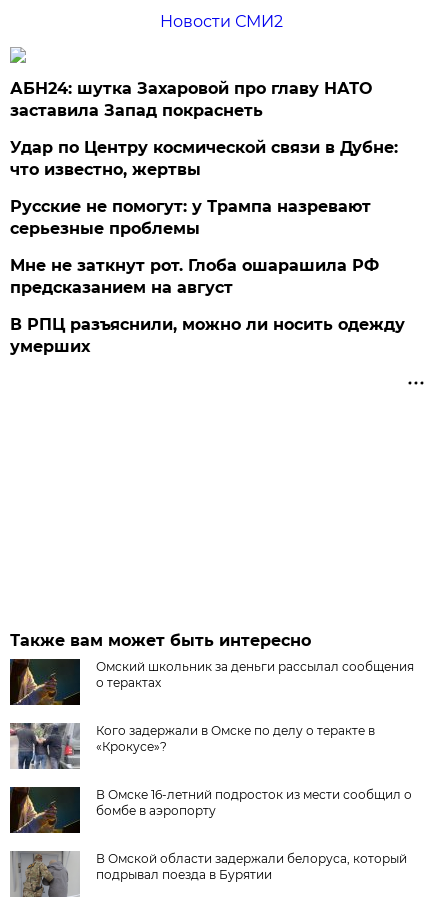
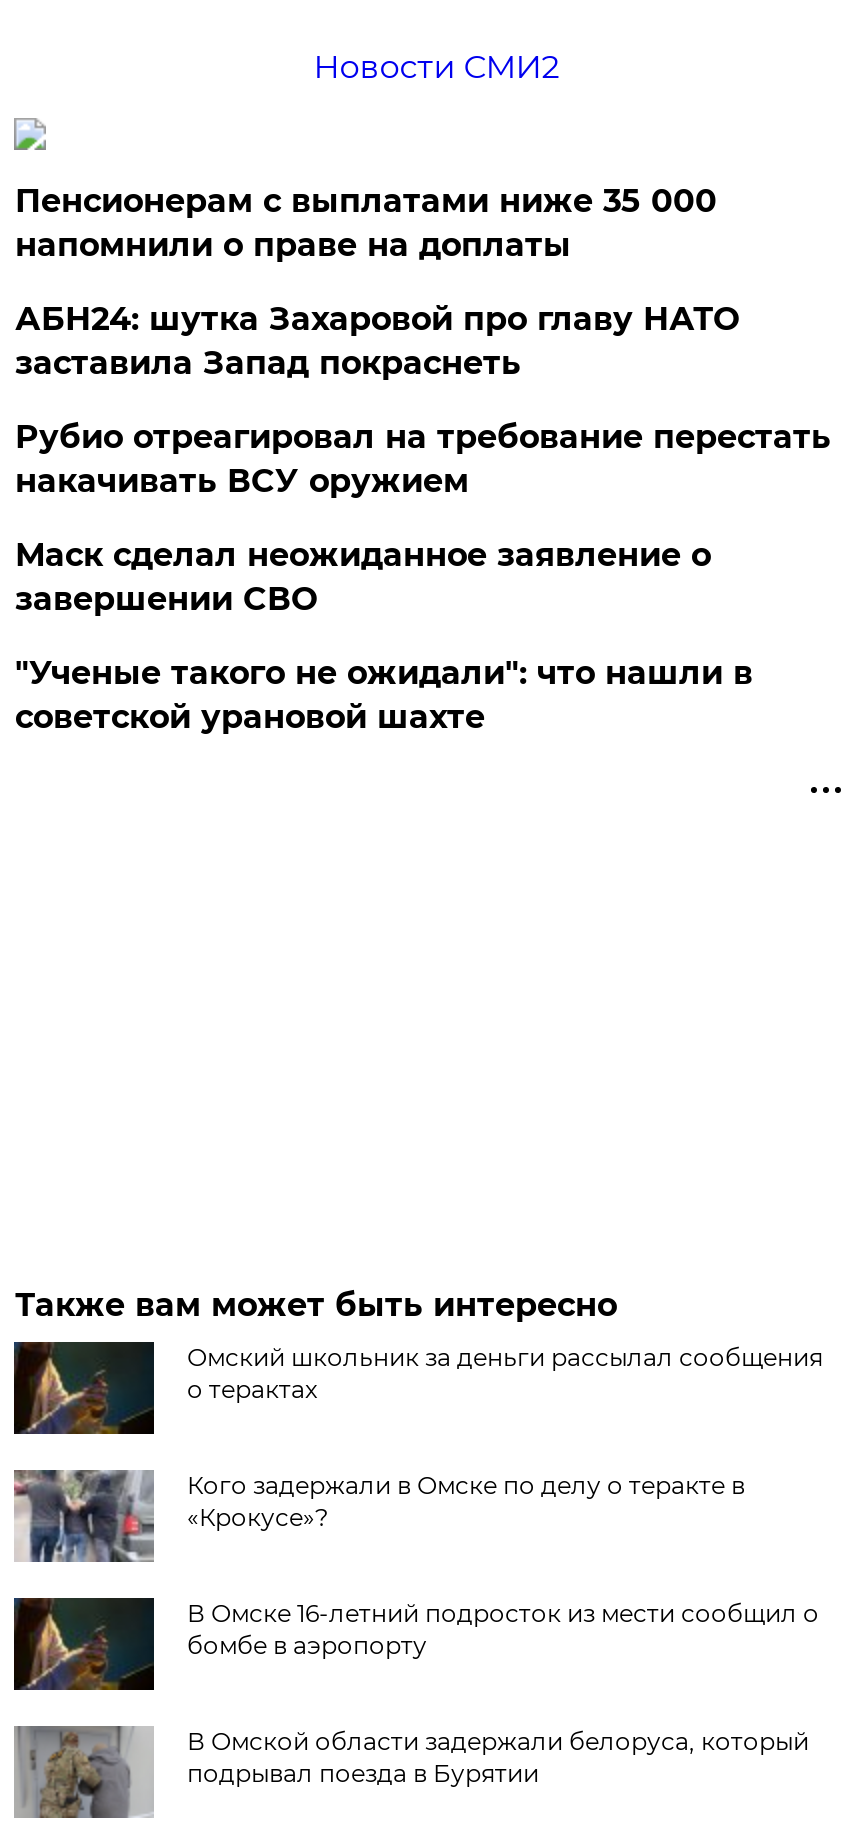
+ Пенсионерам с выплатами ниже 35 000
+ напомнили о праве на доплаты

moved down: АБН24: шутка Захаровой про главу НАТО | заставила Запад покраснеть

- Удар по Центру космической связи в Дубне:
- что известно, жертвы
- Русские не помогут: у Трампа назревают
- серьезные проблемы
- Мне не заткнут рот. Глоба ошарашила РФ
- предсказанием на август
- В РПЦ разъяснили, можно ли носить одежду
- умерших
+ Рубио отреагировал на требование перестать
+ накачивать ВСУ оружием
+ Маск сделал неожиданное заявление о
+ завершении СВО
+ "Ученые такого не ожидали": что нашли в
+ советской урановой шахте
